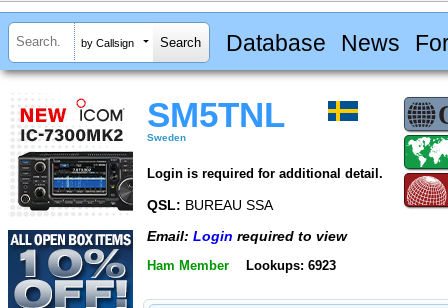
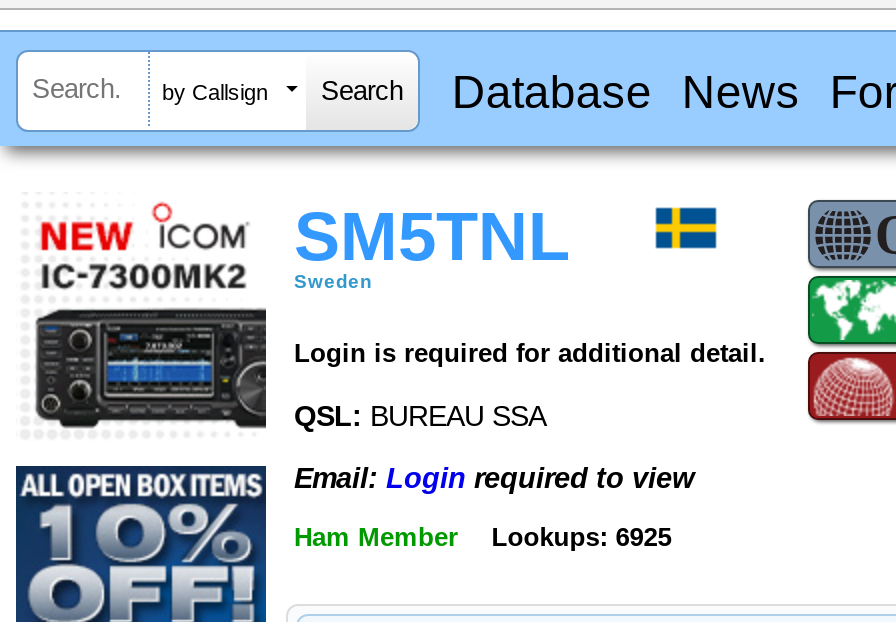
- Ham Member Lookups: 6923
+ Ham Member Lookups: 6925
